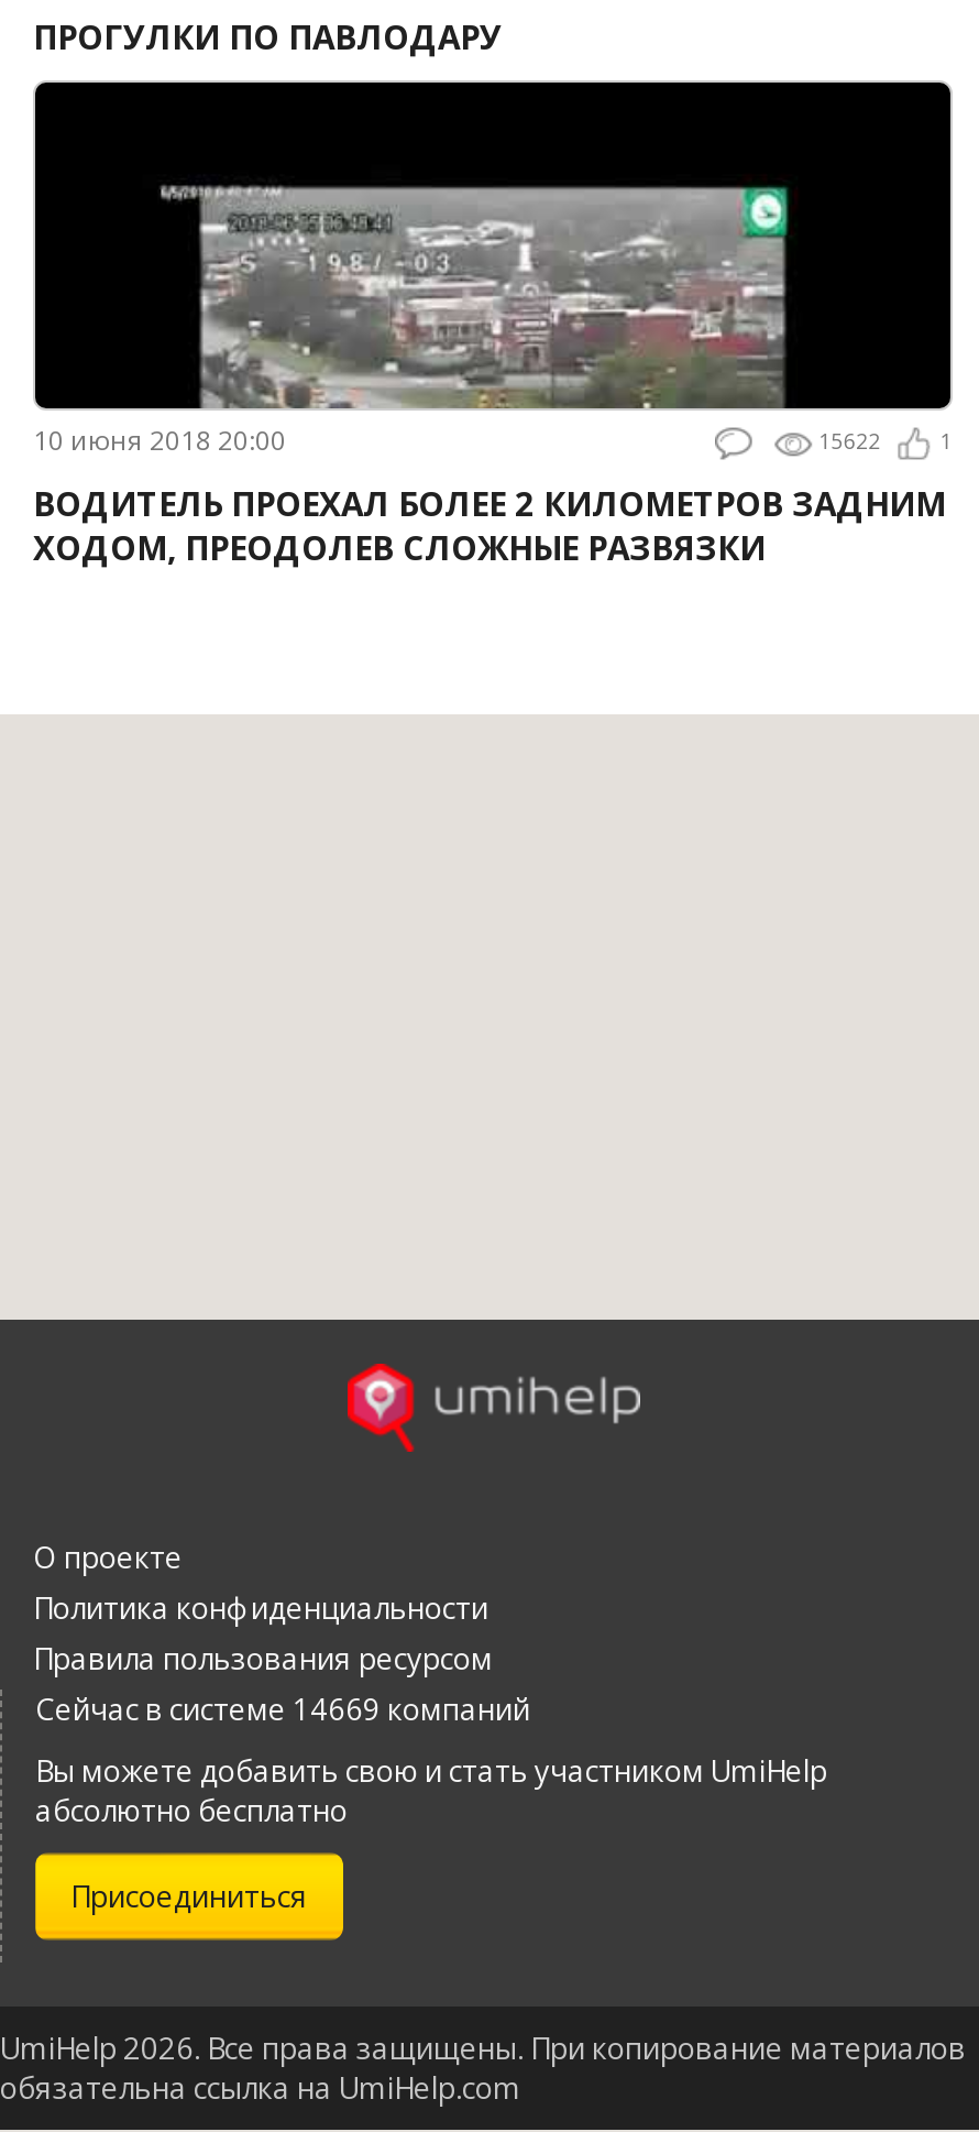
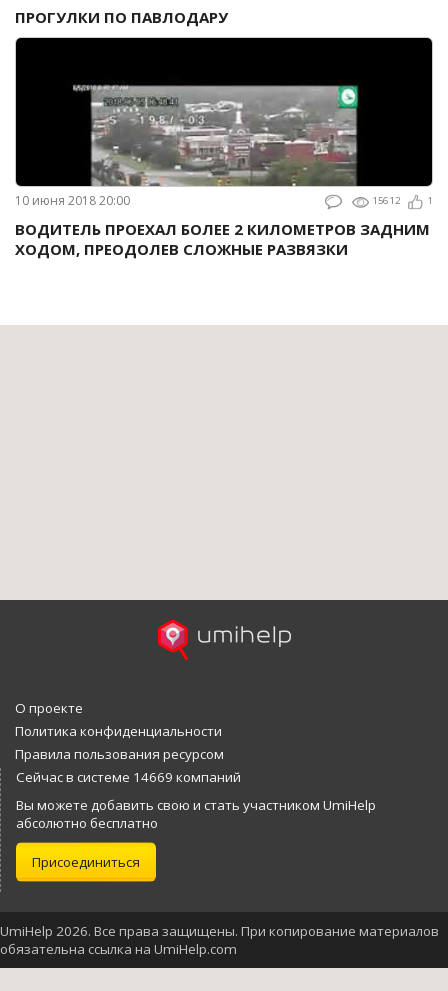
- 15622 1
+ 15612 1
